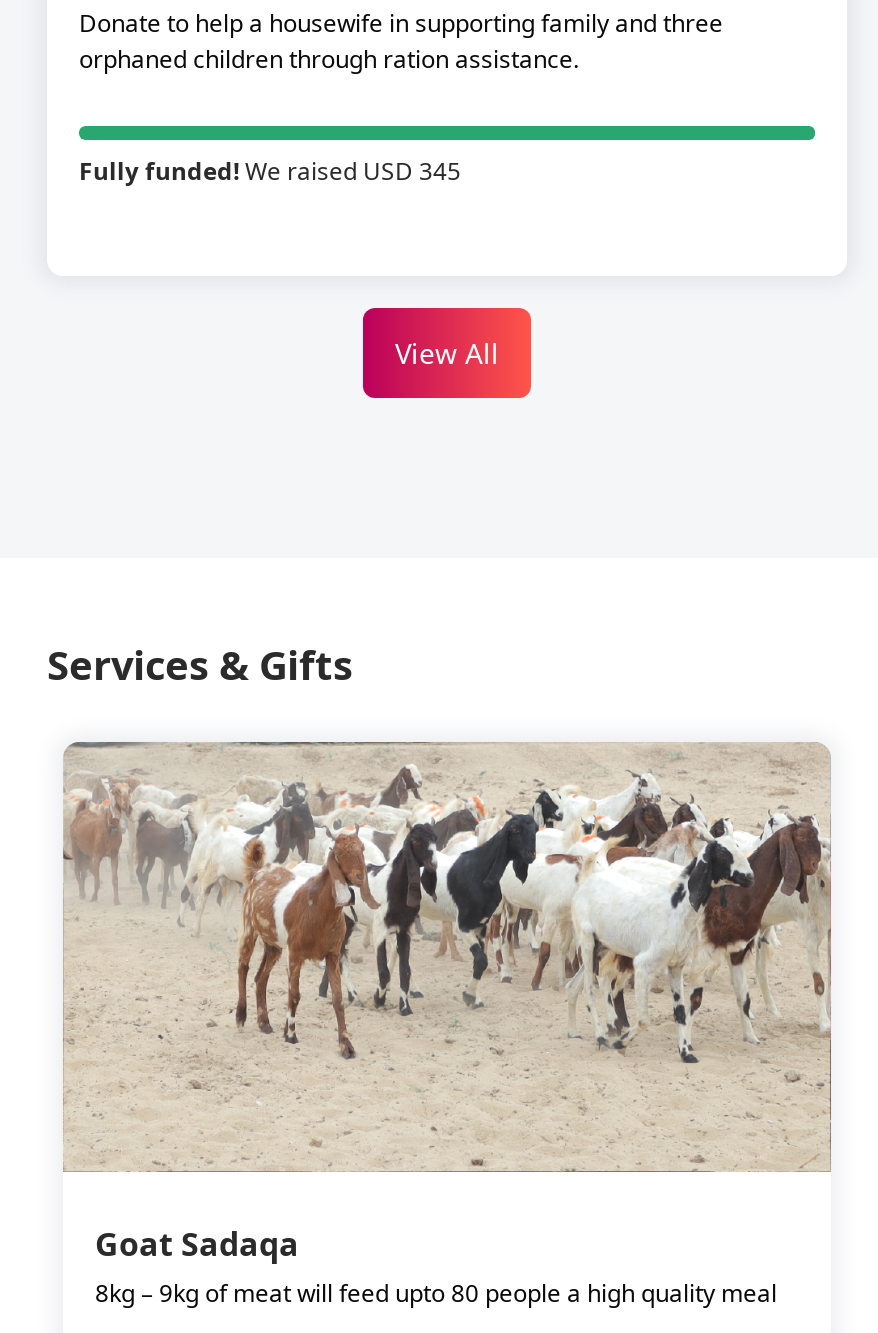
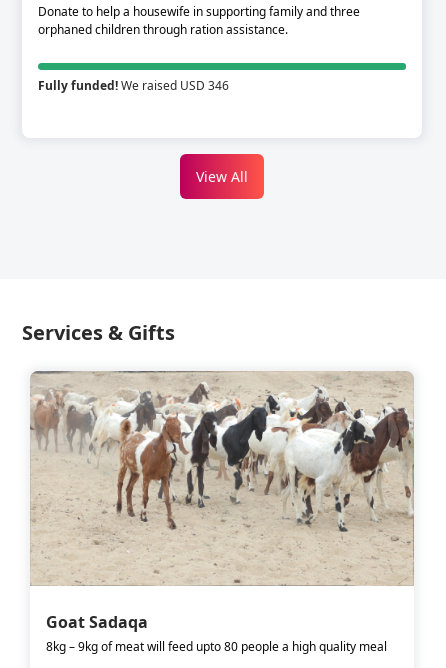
- Fully funded! We raised USD 345
+ Fully funded! We raised USD 346
